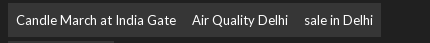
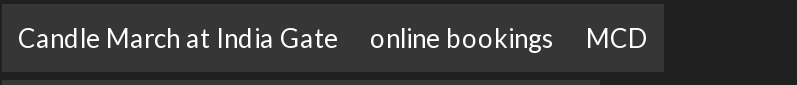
- Air Quality Delhi
- sale in Delhi
+ online bookings
+ MCD
